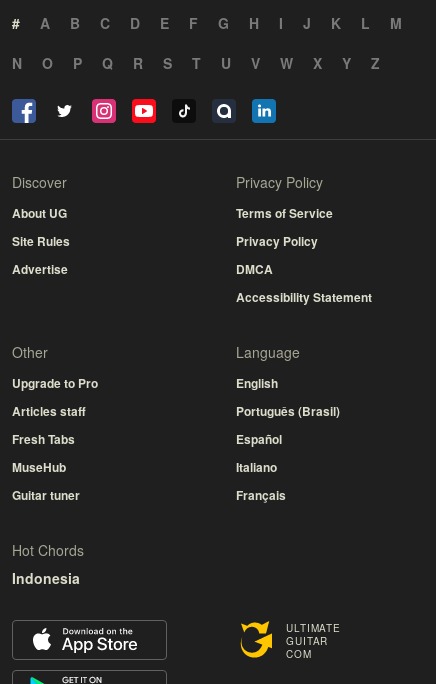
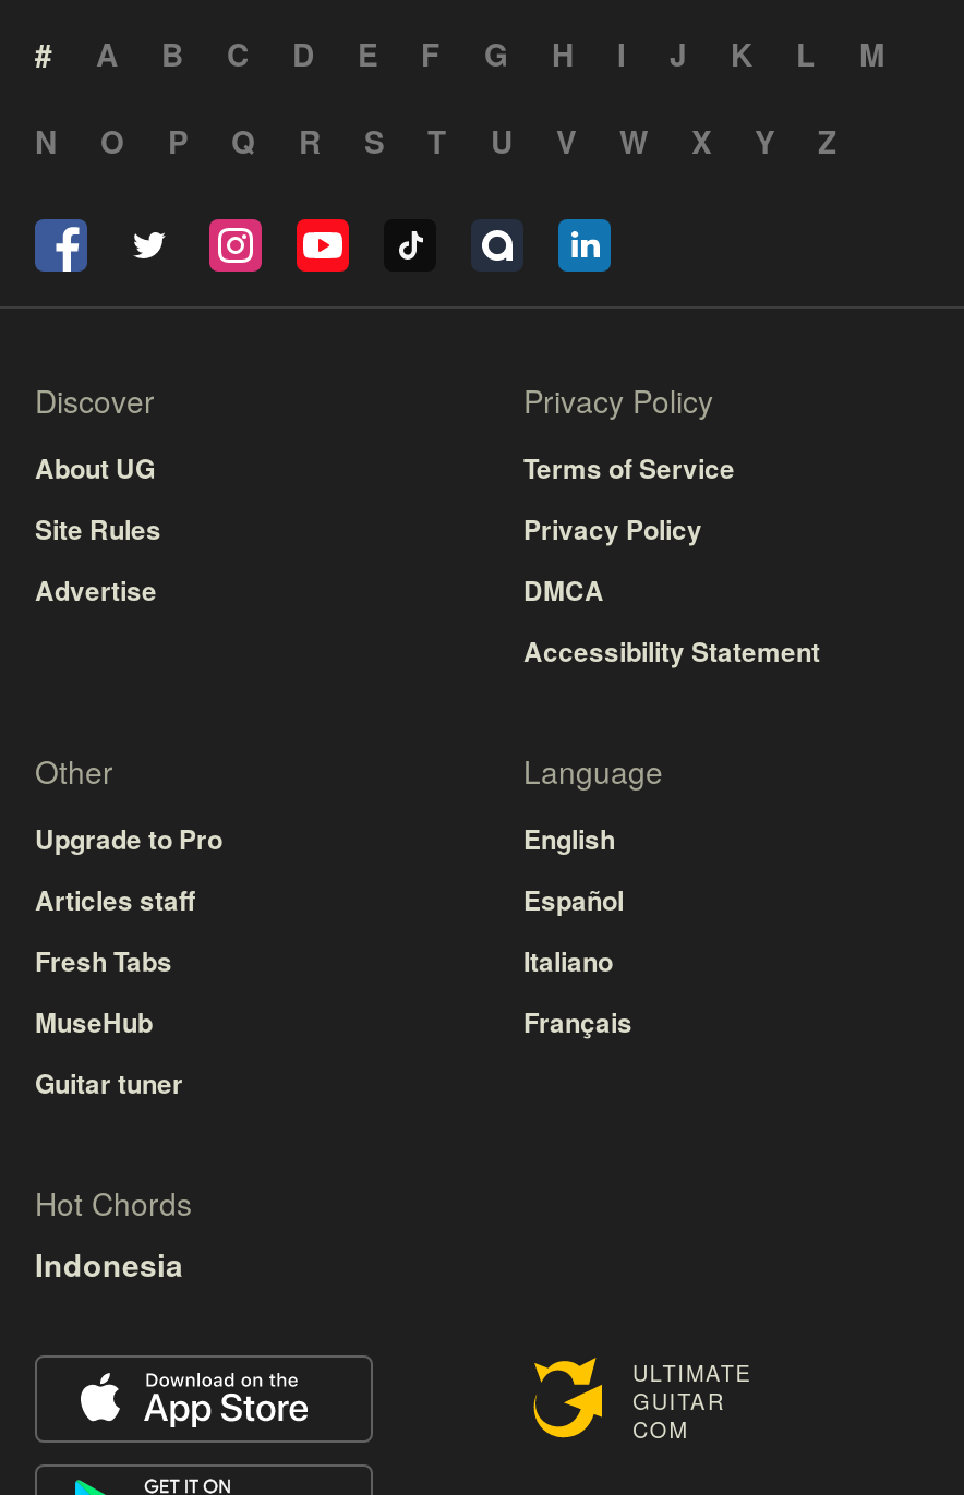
- Português (Brasil)

moved up: Español | Italiano | Français
